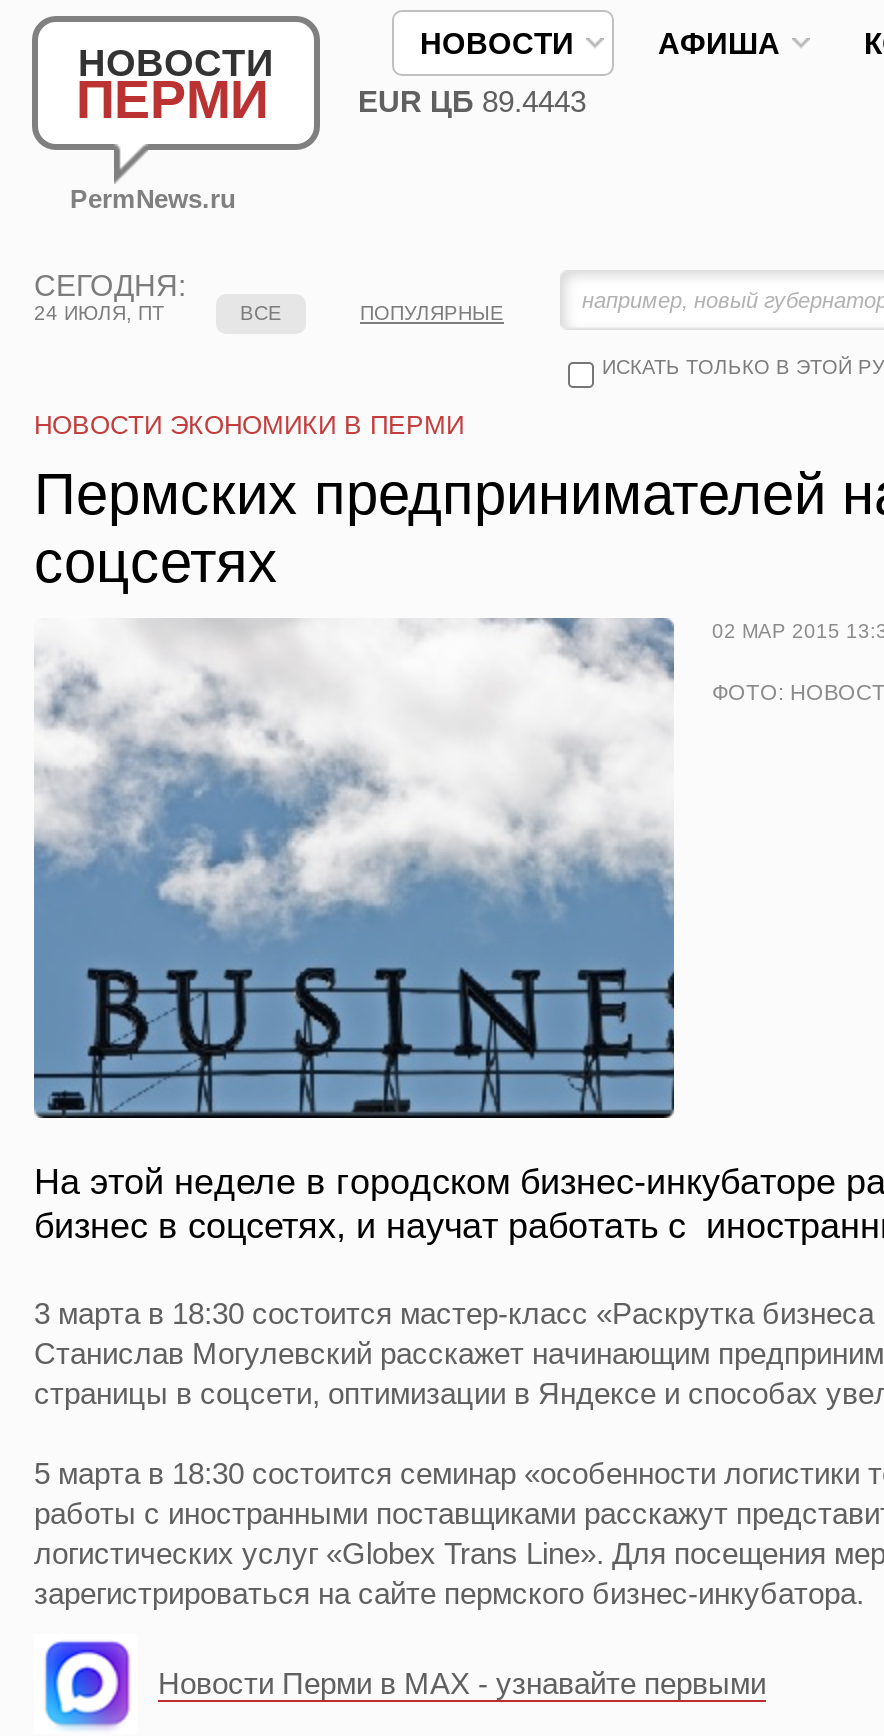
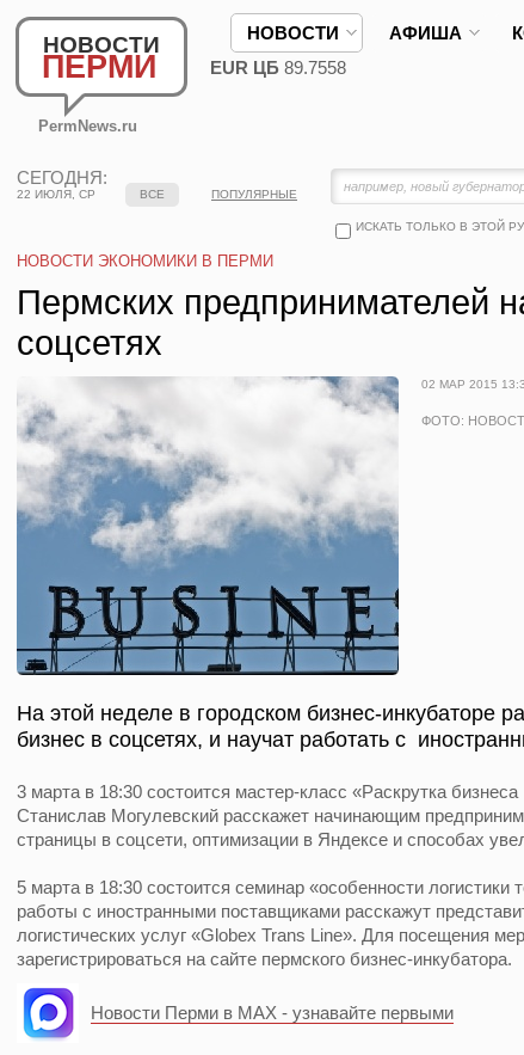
- EUR ЦБ 89.4443
+ EUR ЦБ 89.7558

- 24 ИЮЛЯ, ПТ
+ 22 ИЮЛЯ, СР
